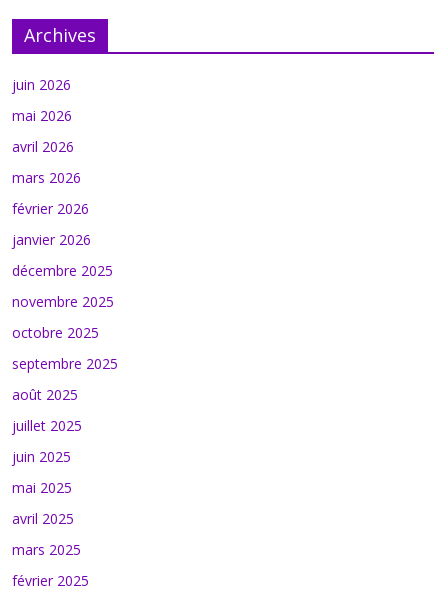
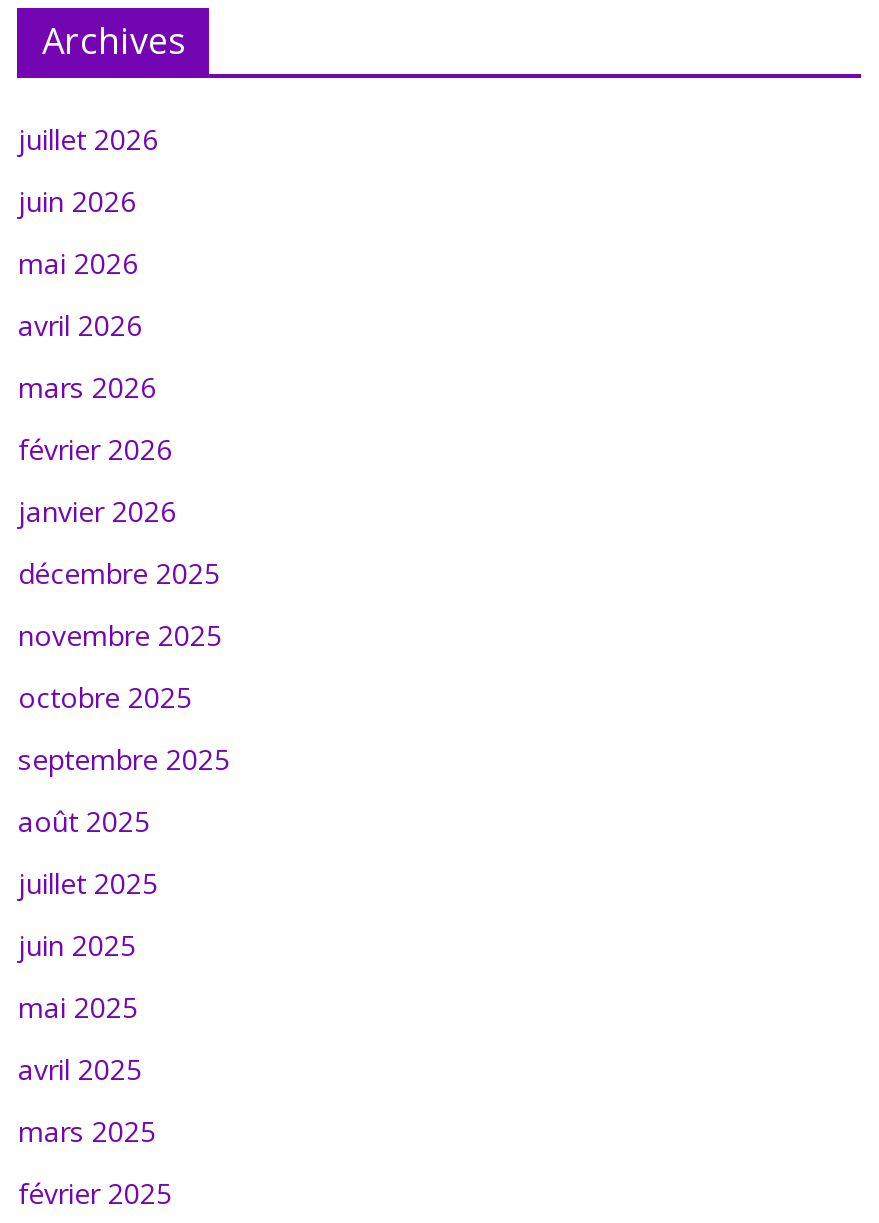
+ juillet 2026
